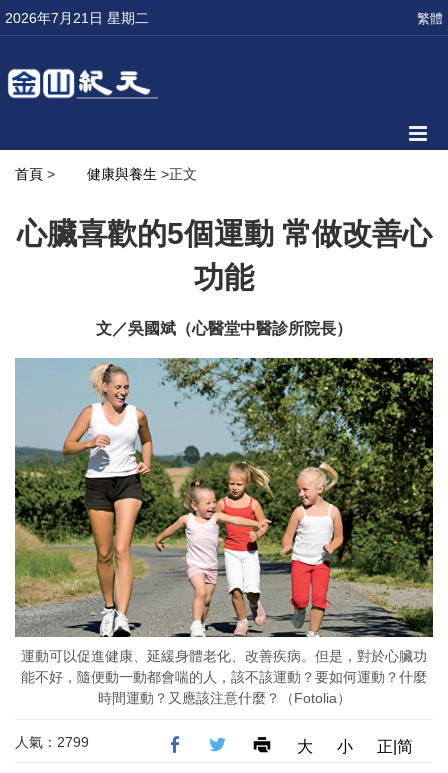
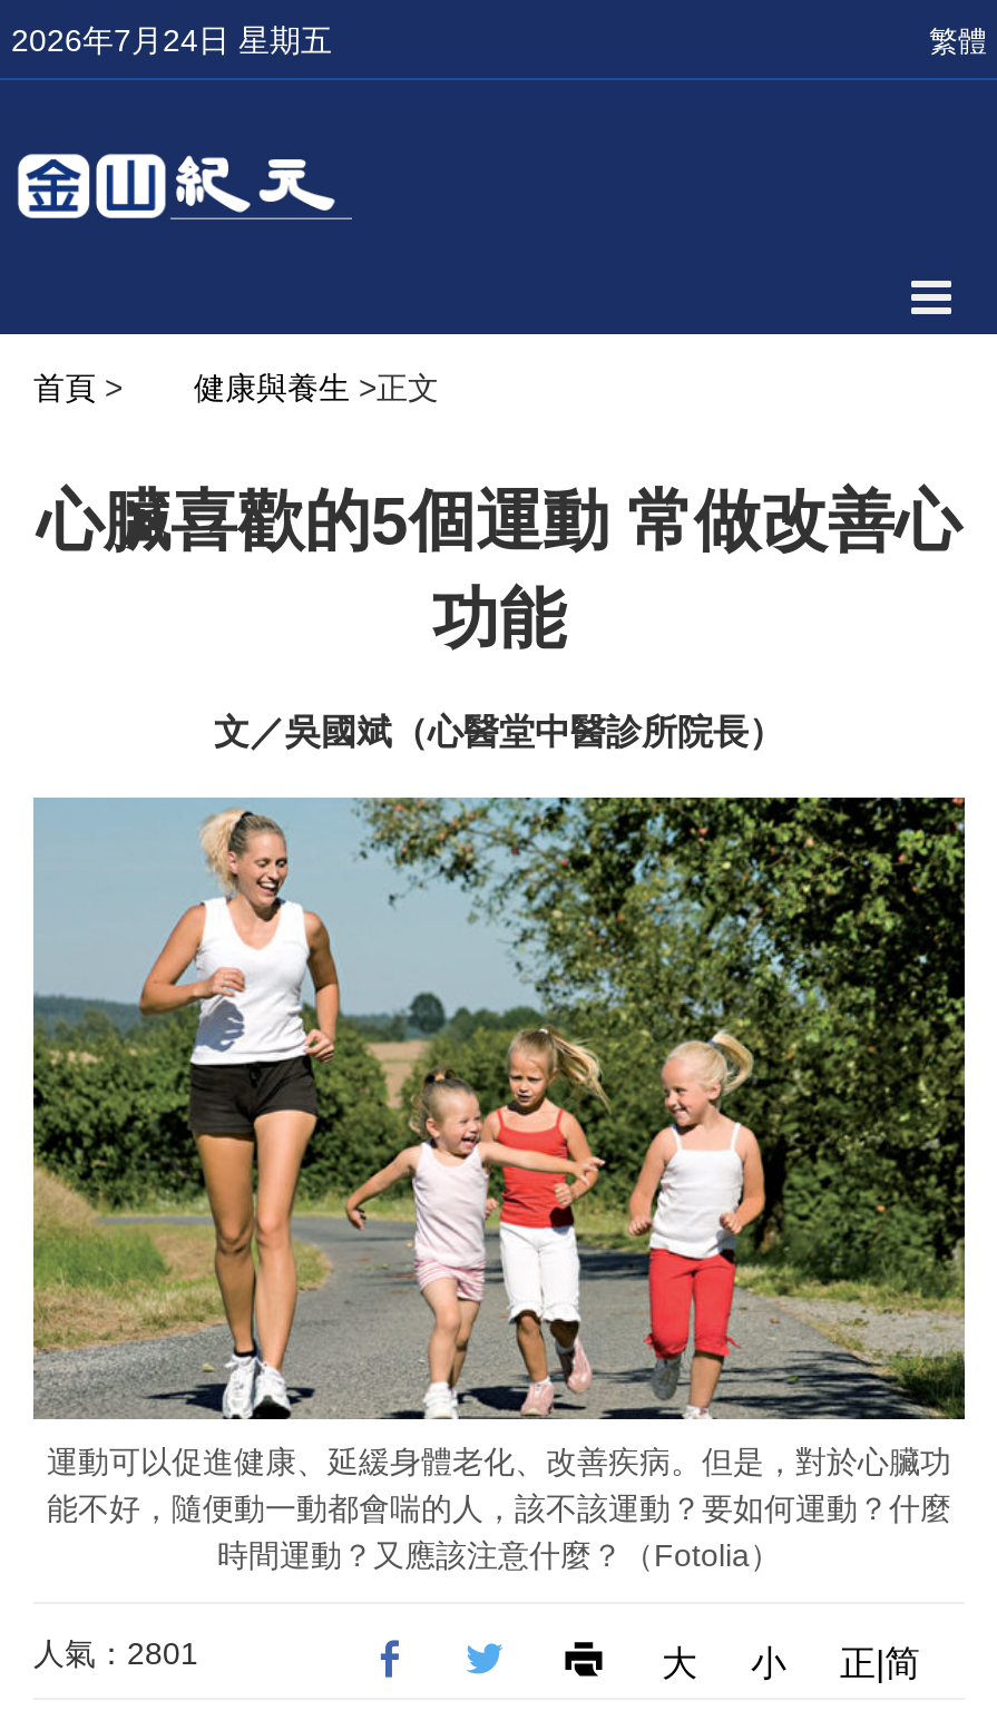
- 2026年7月21日 星期二
+ 2026年7月24日 星期五

- 人氣：2799
+ 人氣：2801
